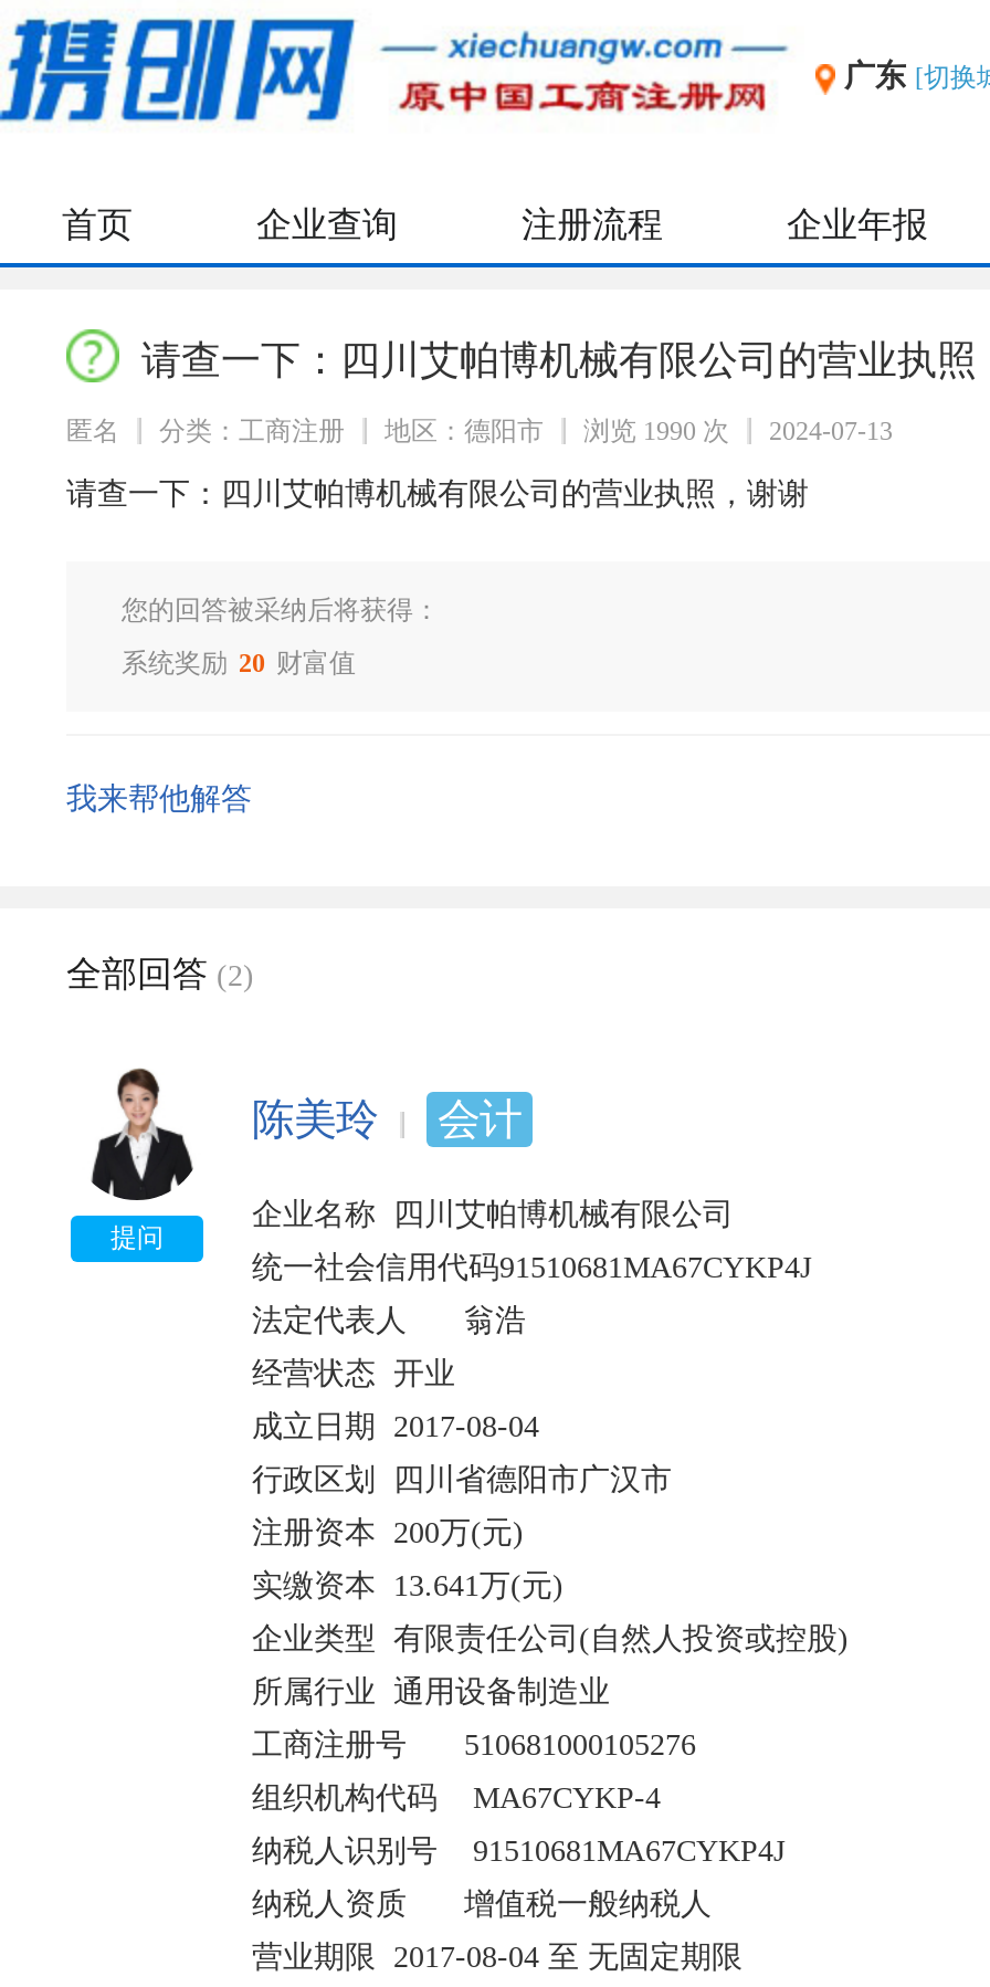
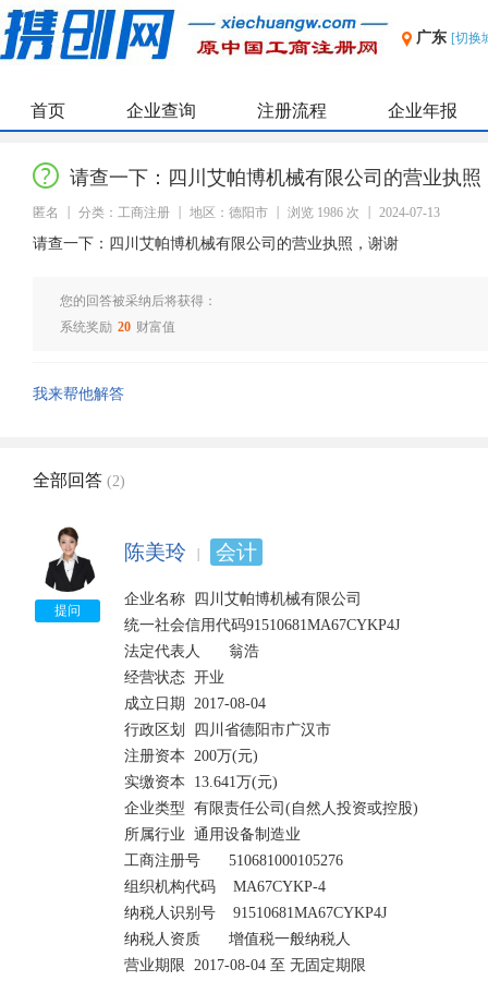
- 匿名 分类：工商注册 地区：德阳市 浏览 1990 次 2024-07-13
+ 匿名 分类：工商注册 地区：德阳市 浏览 1986 次 2024-07-13
